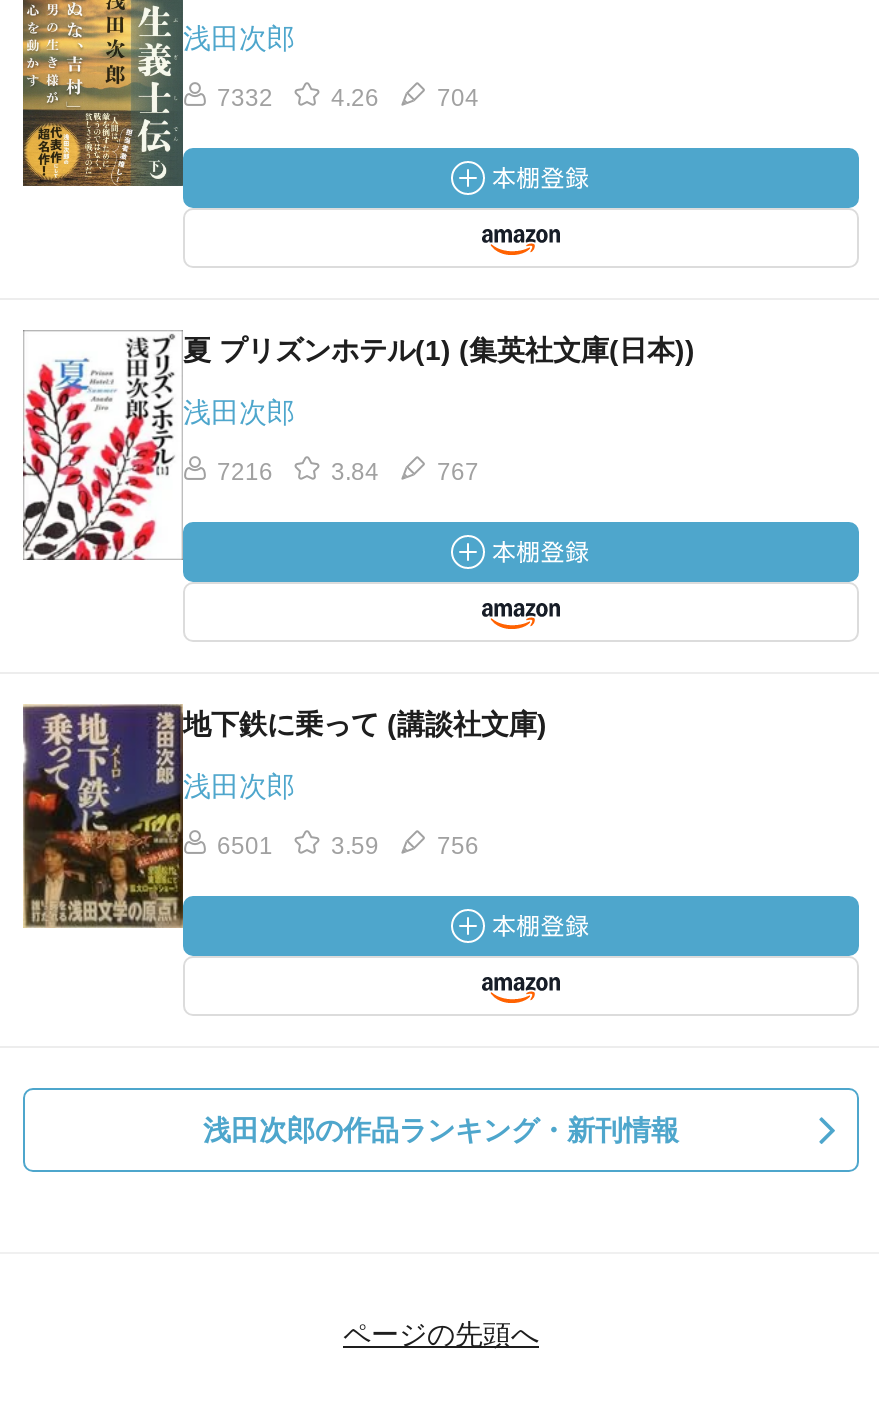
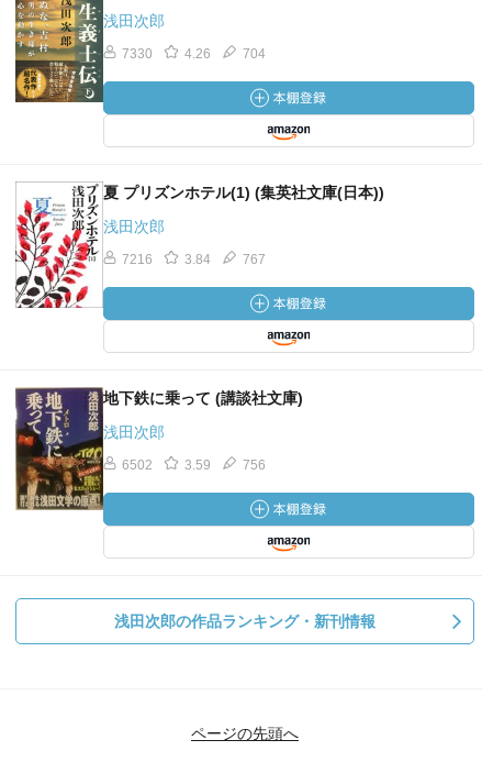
- 7332
+ 7330

- 6501
+ 6502
